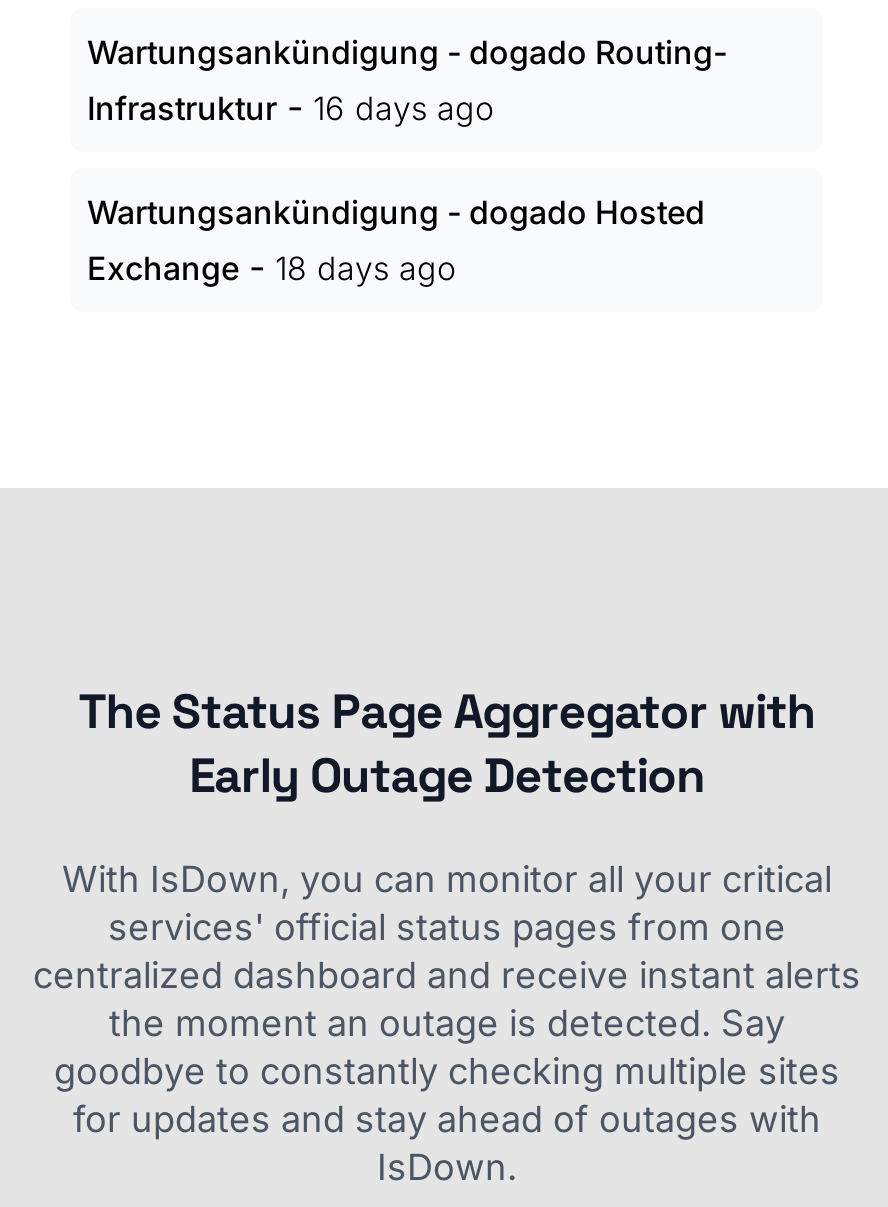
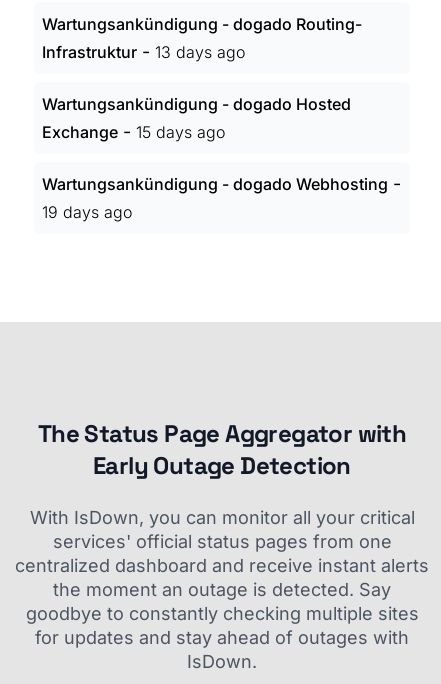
- Infrastruktur - 16 days ago
+ Infrastruktur - 13 days ago

- Exchange - 18 days ago
+ Exchange - 15 days ago
+ Wartungsankündigung - dogado Webhosting -
+ 19 days ago
